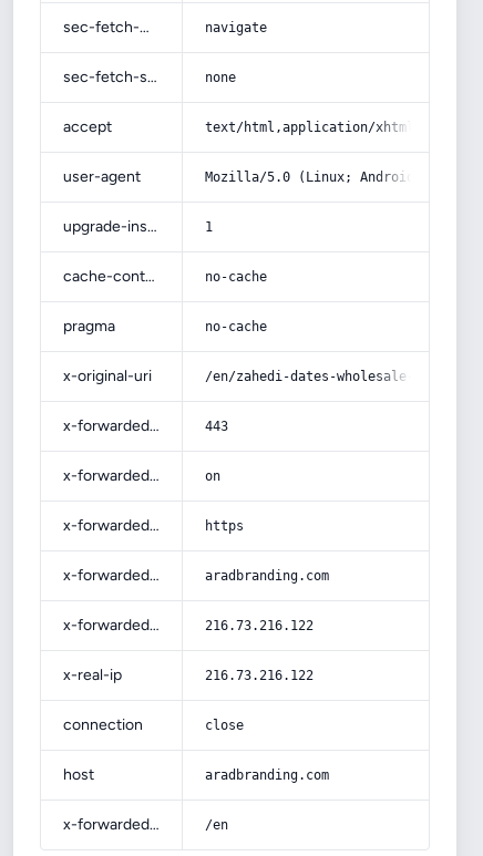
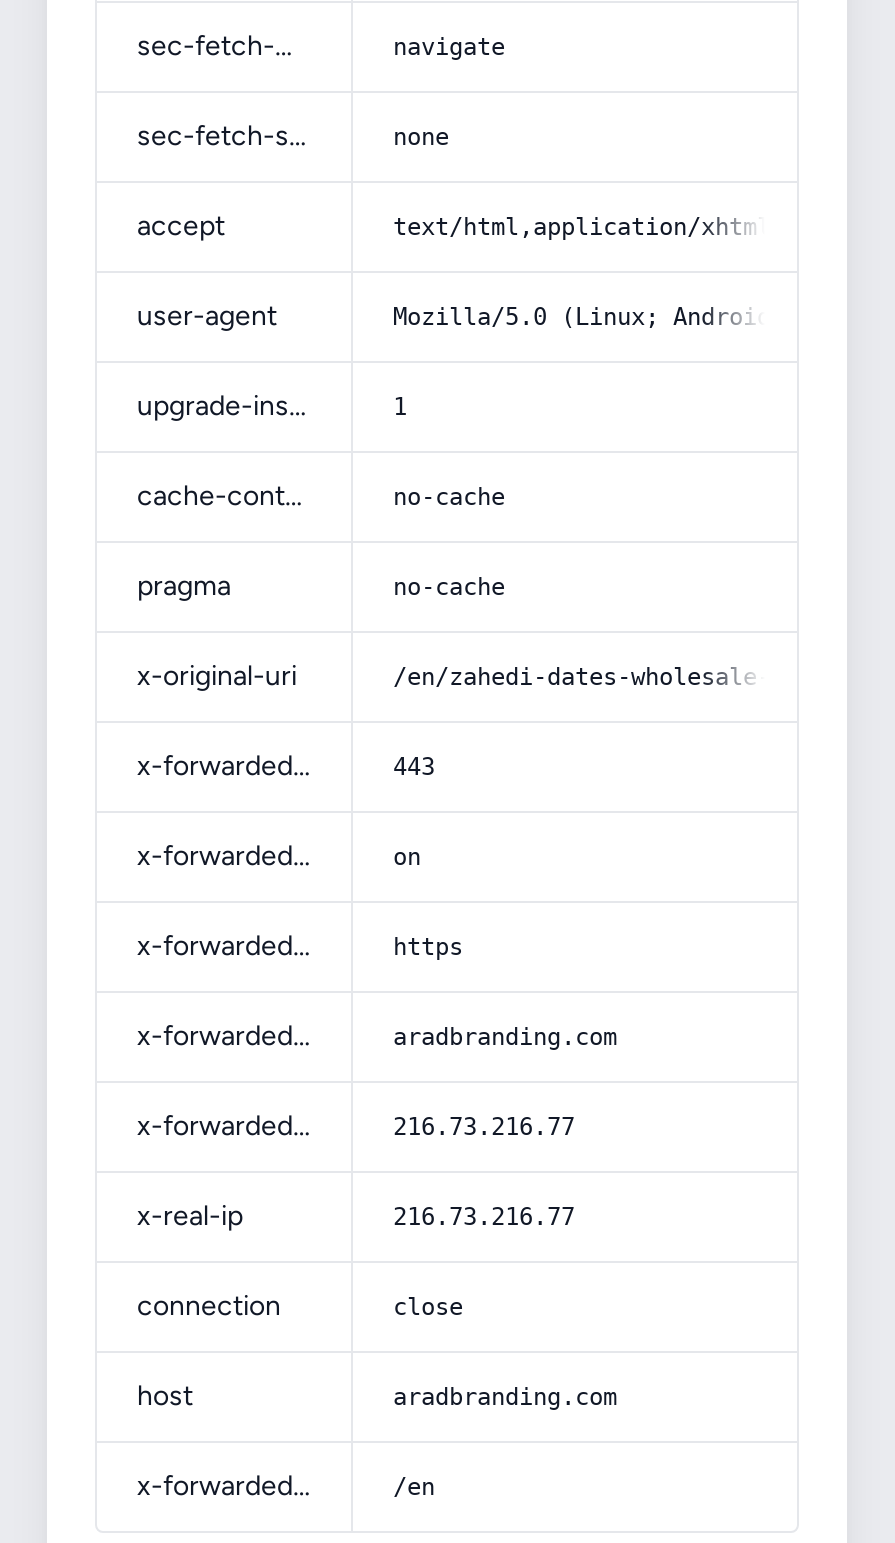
- 216.73.216.122
+ 216.73.216.77

- 216.73.216.122
+ 216.73.216.77
